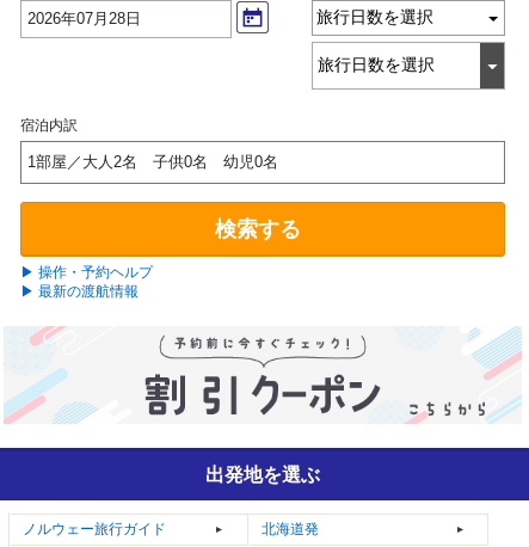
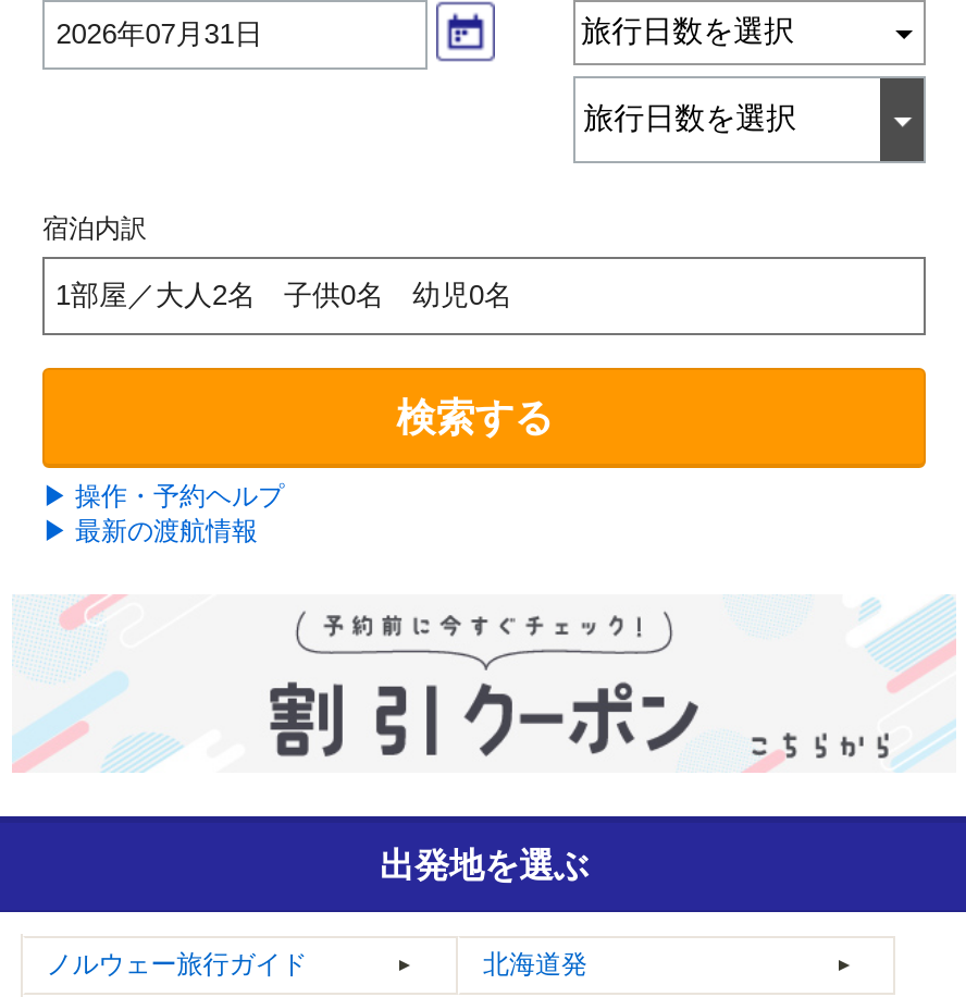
- 2026年07月28日
+ 2026年07月31日
